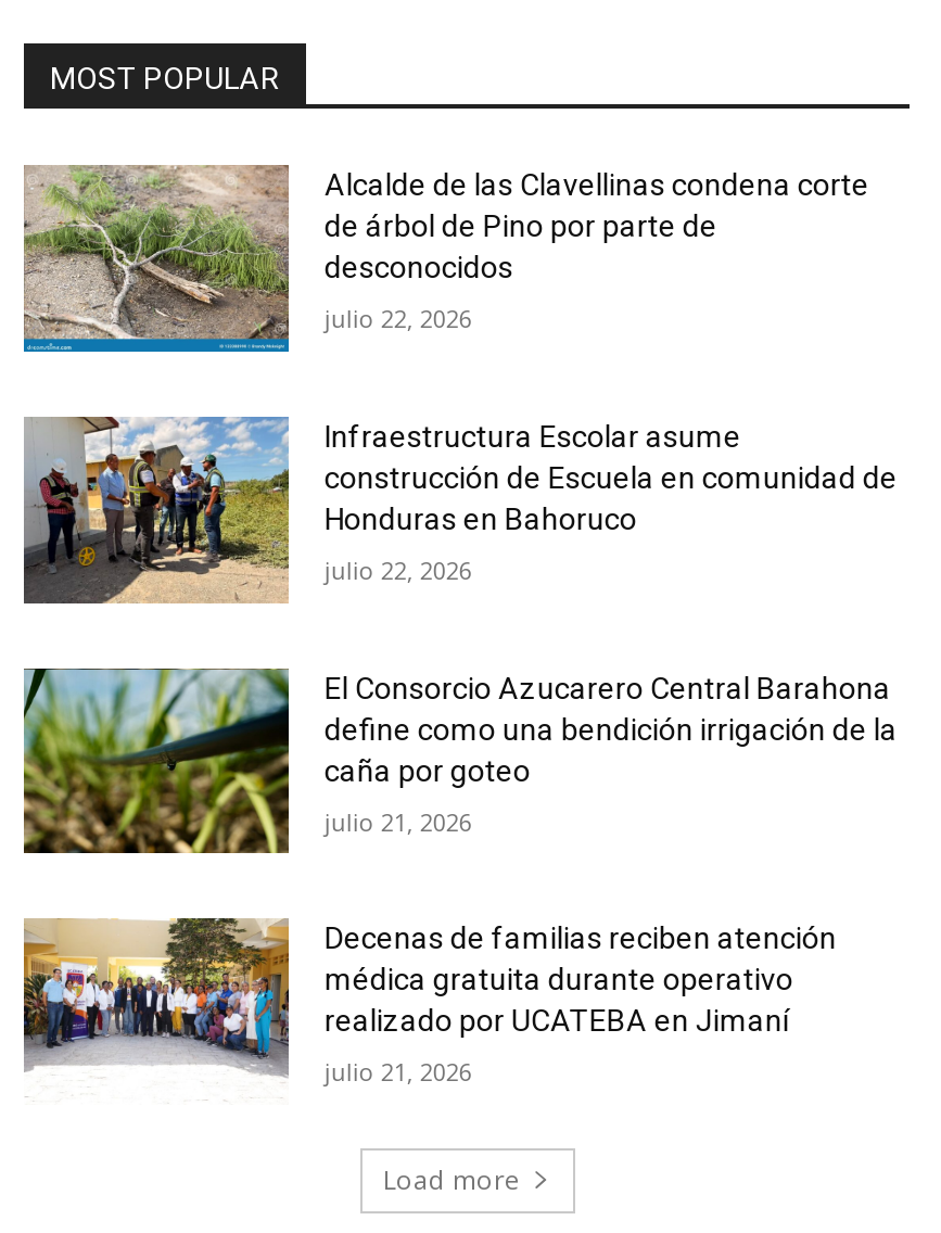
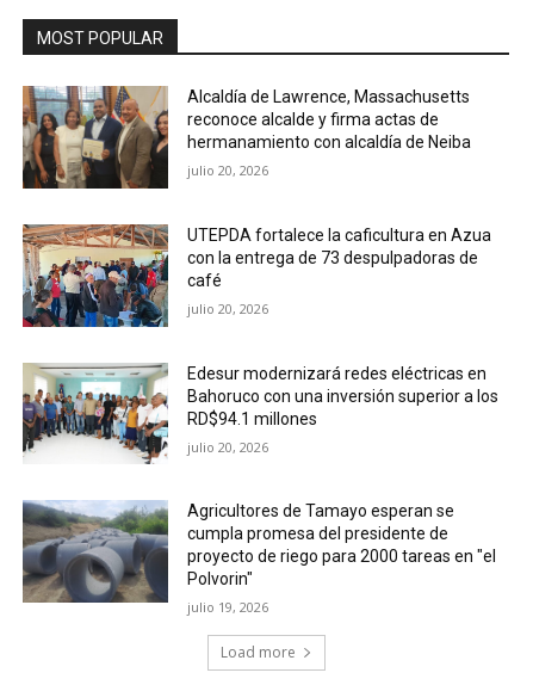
- [image]
- Alcalde de las Clavellinas condena corte
- de árbol de Pino por parte de
- desconocidos
+ [image]
+ Alcaldía de Lawrence, Massachusetts
+ reconoce alcalde y firma actas de
+ hermanamiento con alcaldía de Neiba

- julio 22, 2026
+ julio 20, 2026

- [image]
- Infraestructura Escolar asume
- construcción de Escuela en comunidad de
- Honduras en Bahoruco
+ [image]
+ UTEPDA fortalece la caficultura en Azua
+ con la entrega de 73 despulpadoras de
+ café

- julio 22, 2026
+ julio 20, 2026

- [image]
- El Consorcio Azucarero Central Barahona
- define como una bendición irrigación de la
- caña por goteo
+ [image]
+ Edesur modernizará redes eléctricas en
+ Bahoruco con una inversión superior a los
+ RD$94.1 millones

- julio 21, 2026
+ julio 20, 2026

- [image]
- Decenas de familias reciben atención
- médica gratuita durante operativo
- realizado por UCATEBA en Jimaní
+ [image]
+ Agricultores de Tamayo esperan se
+ cumpla promesa del presidente de
+ proyecto de riego para 2000 tareas en "el
+ Polvorin"

- julio 21, 2026
+ julio 19, 2026
